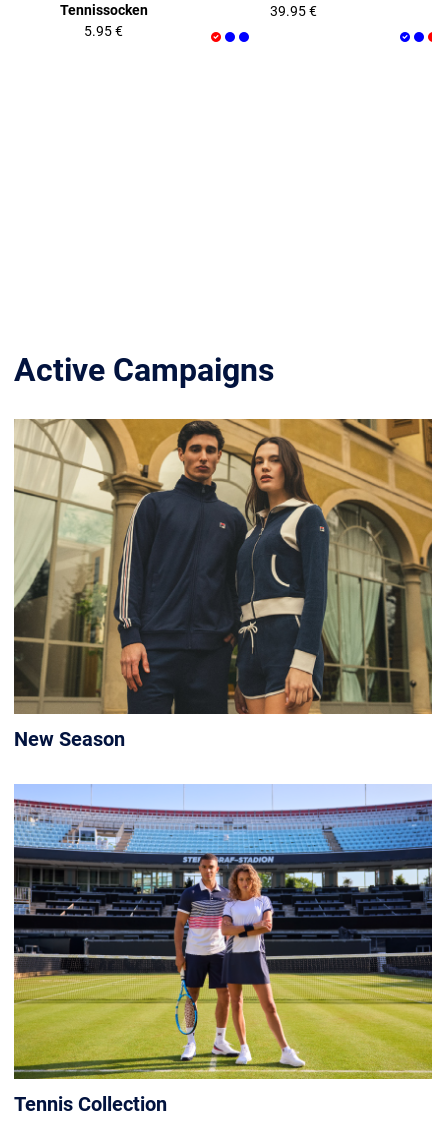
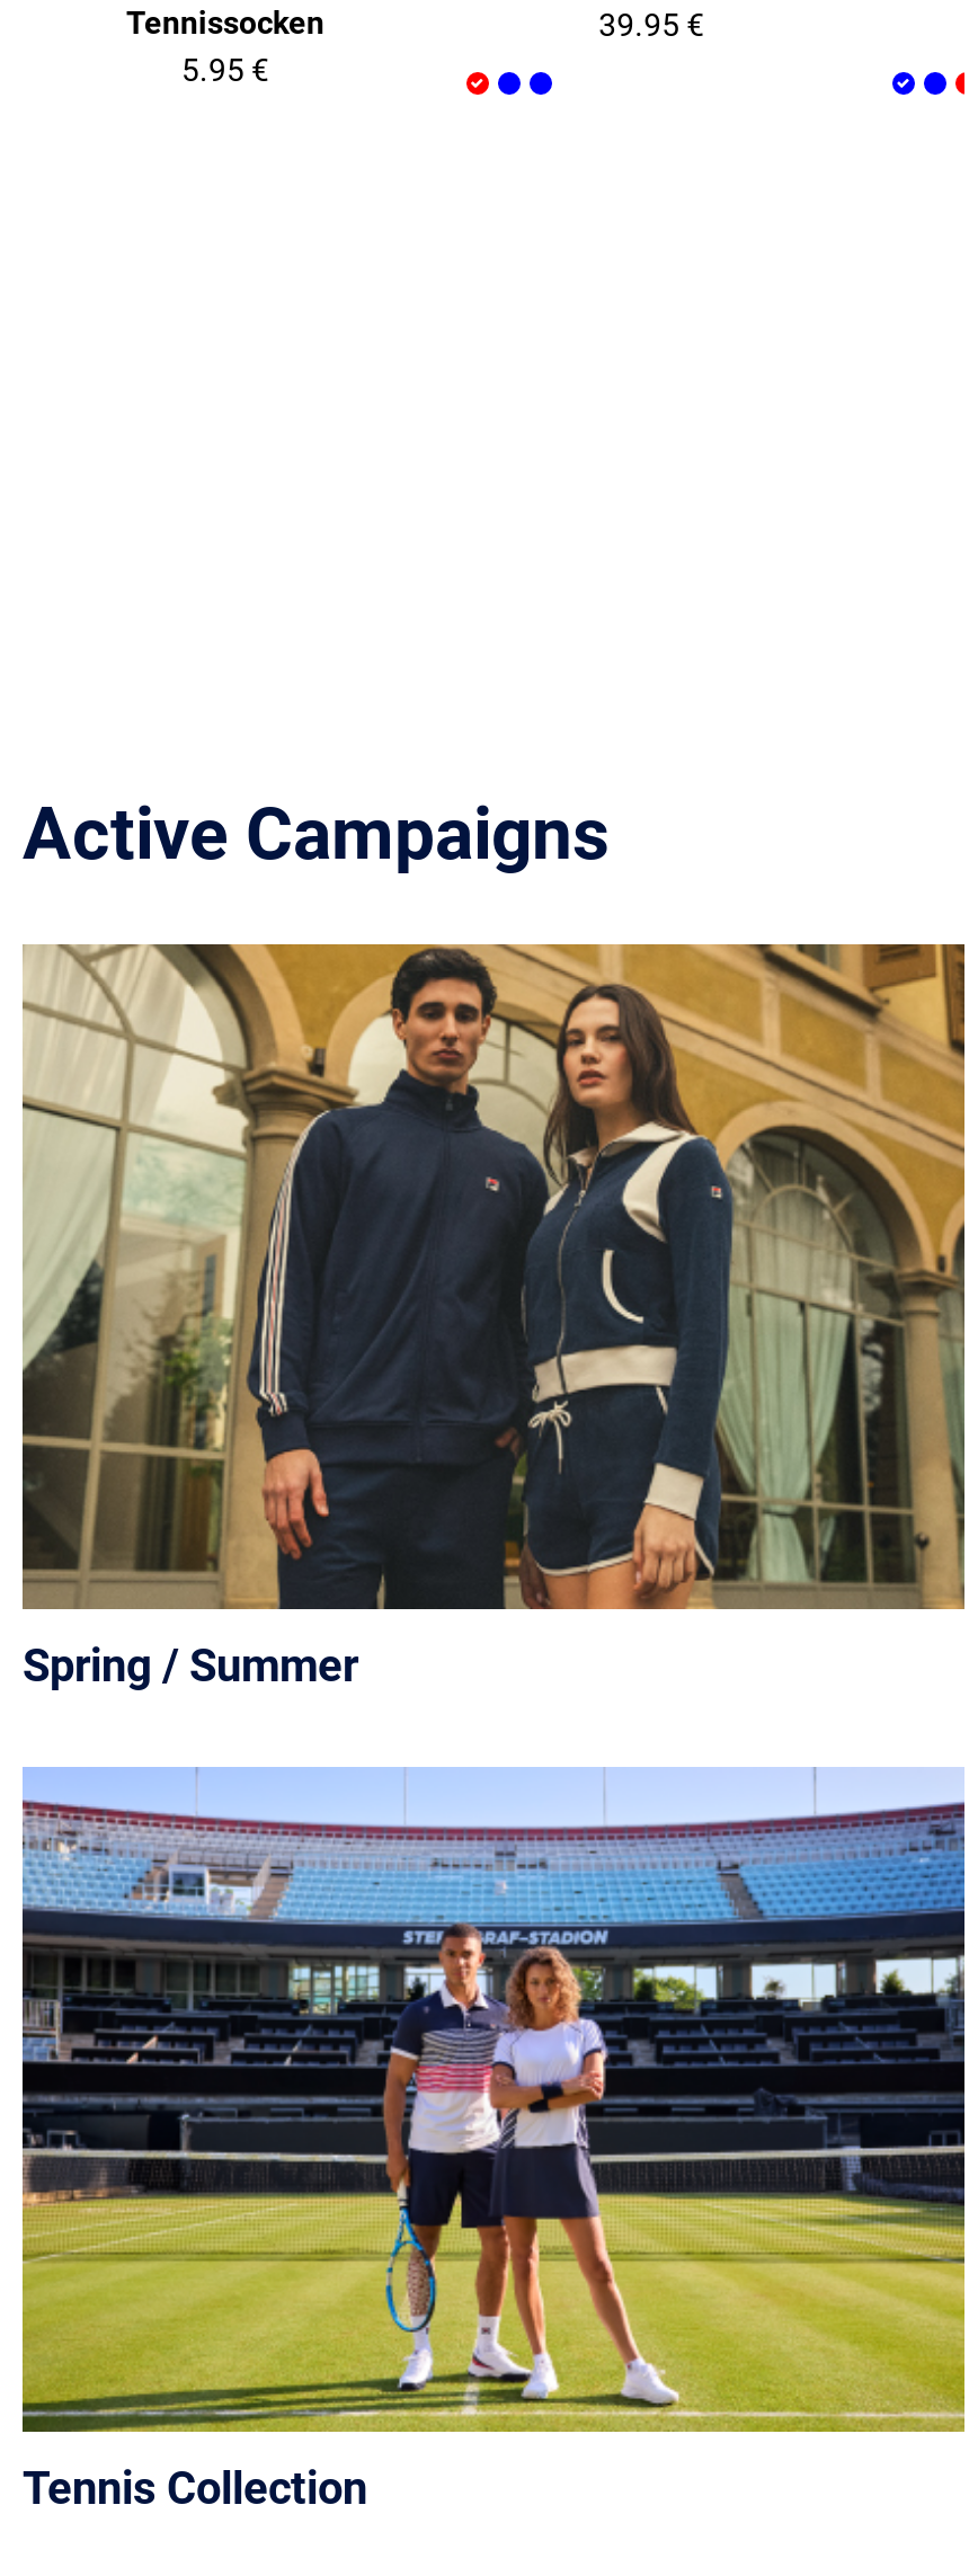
- New Season
+ Spring / Summer
